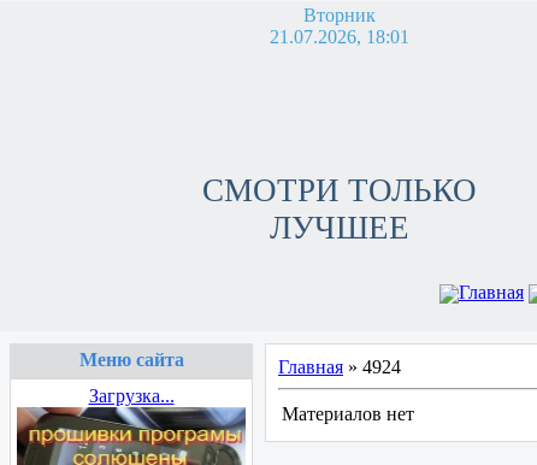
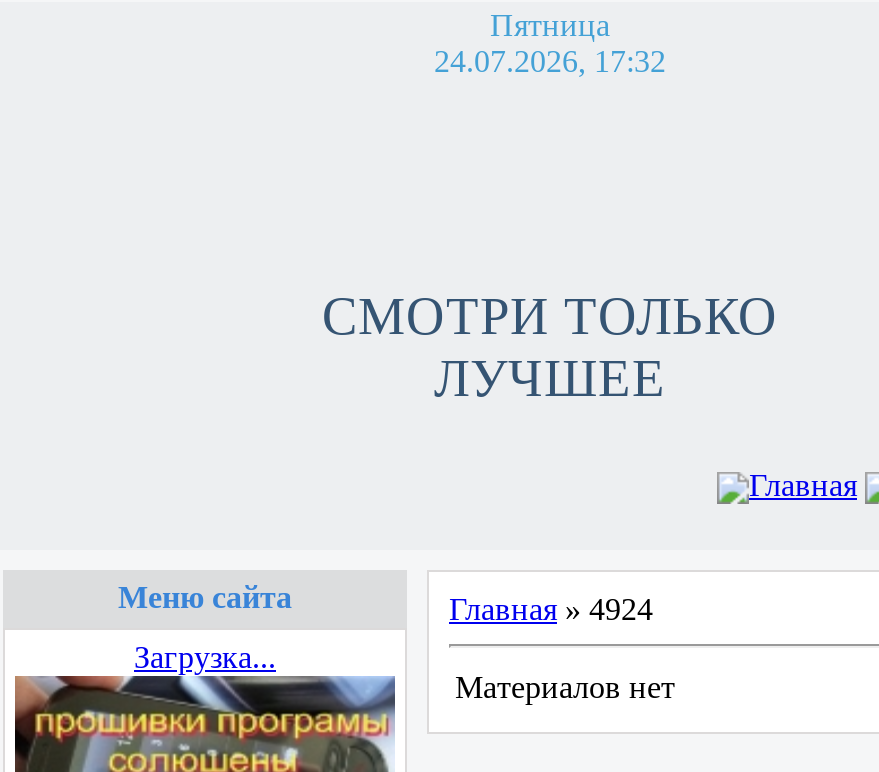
- Вторник
- 21.07.2026, 18:01
+ Пятница
+ 24.07.2026, 17:32
